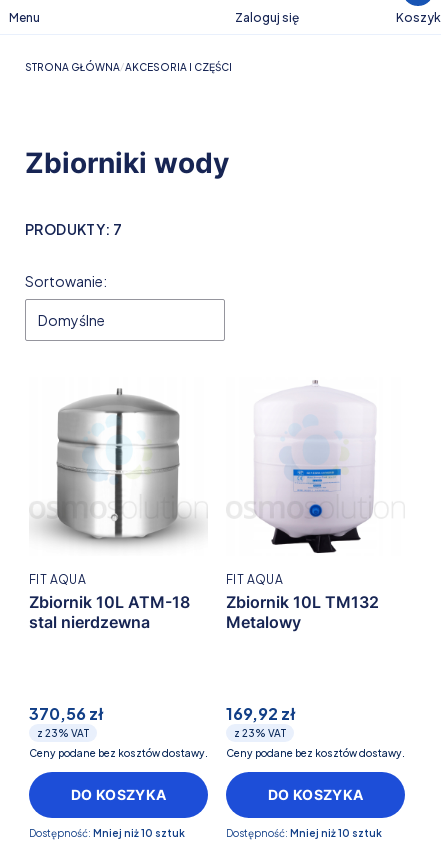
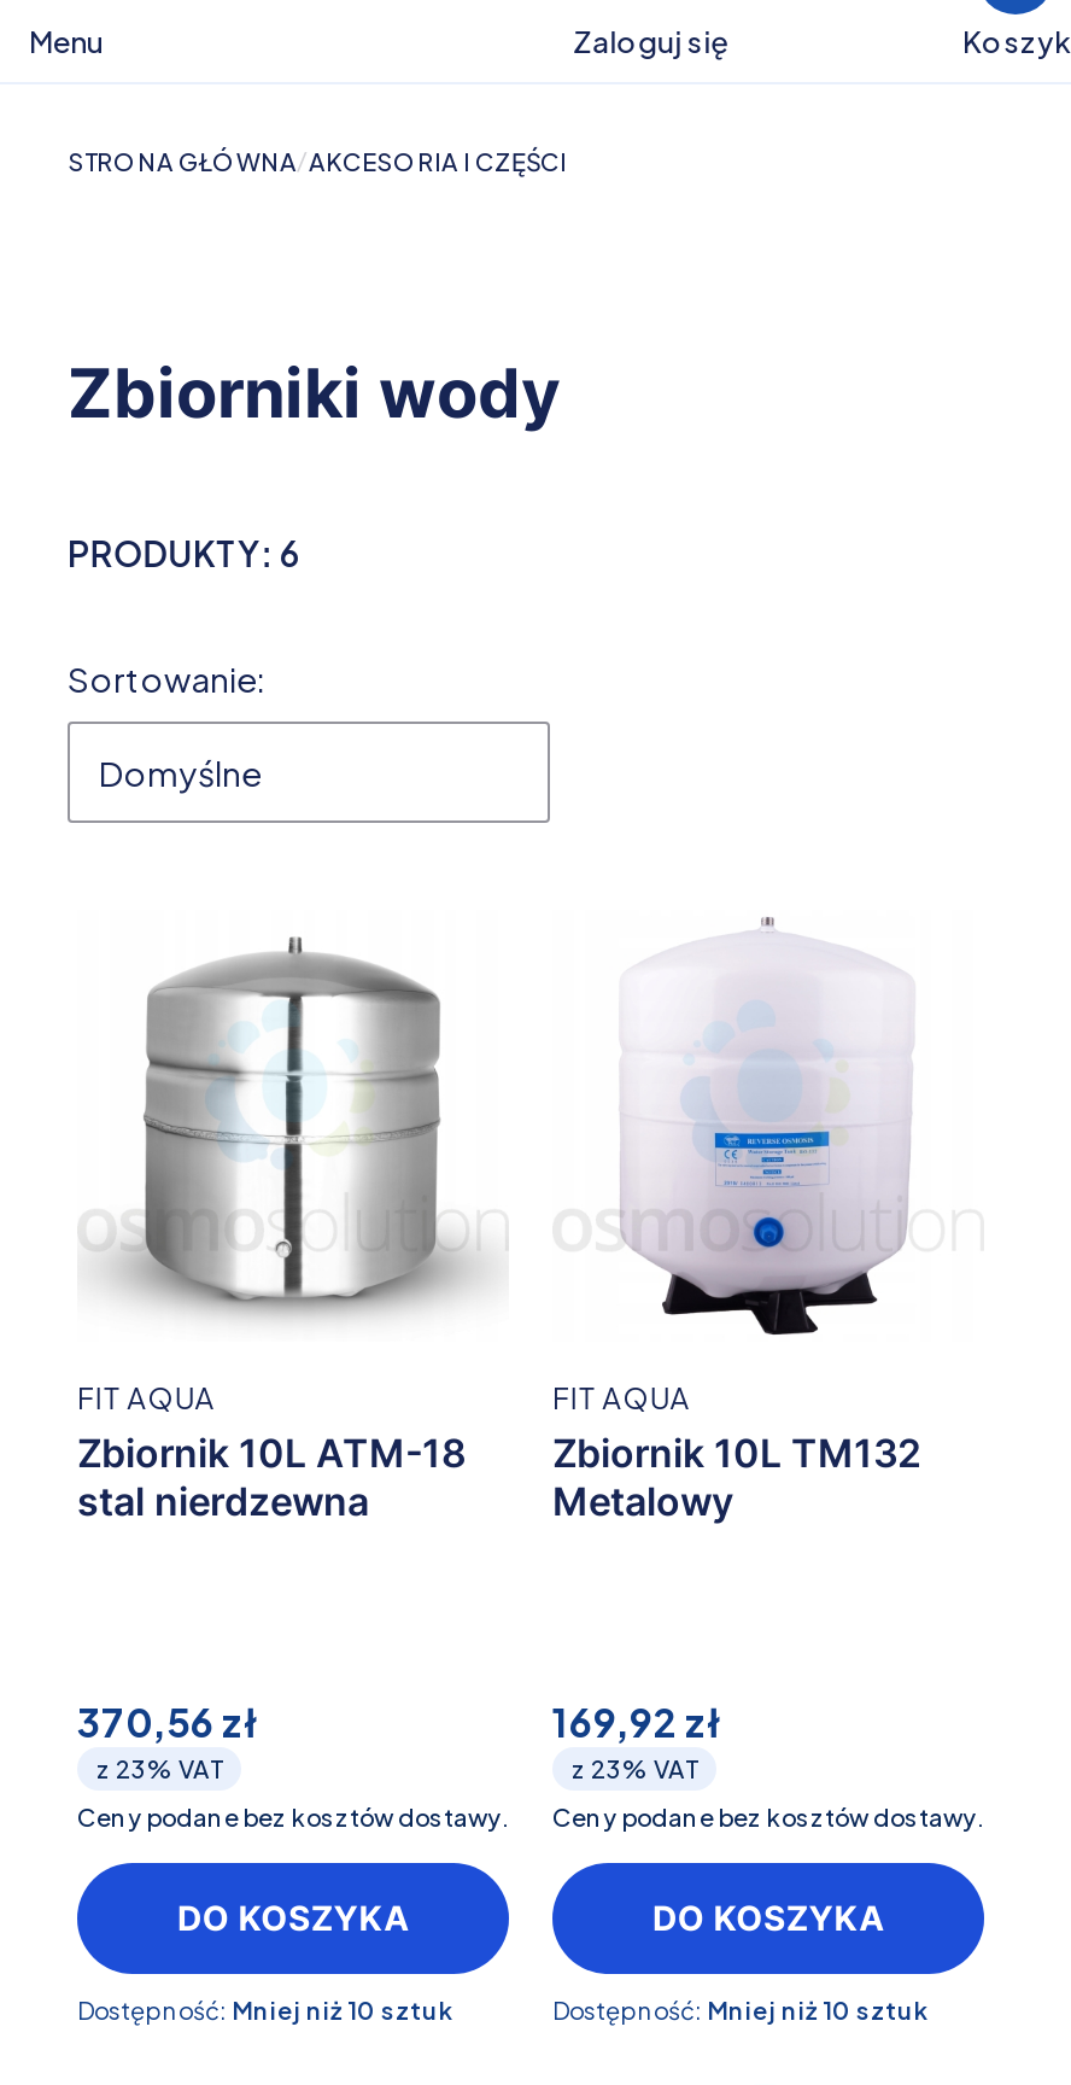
- PRODUKTY: 7
+ PRODUKTY: 6
